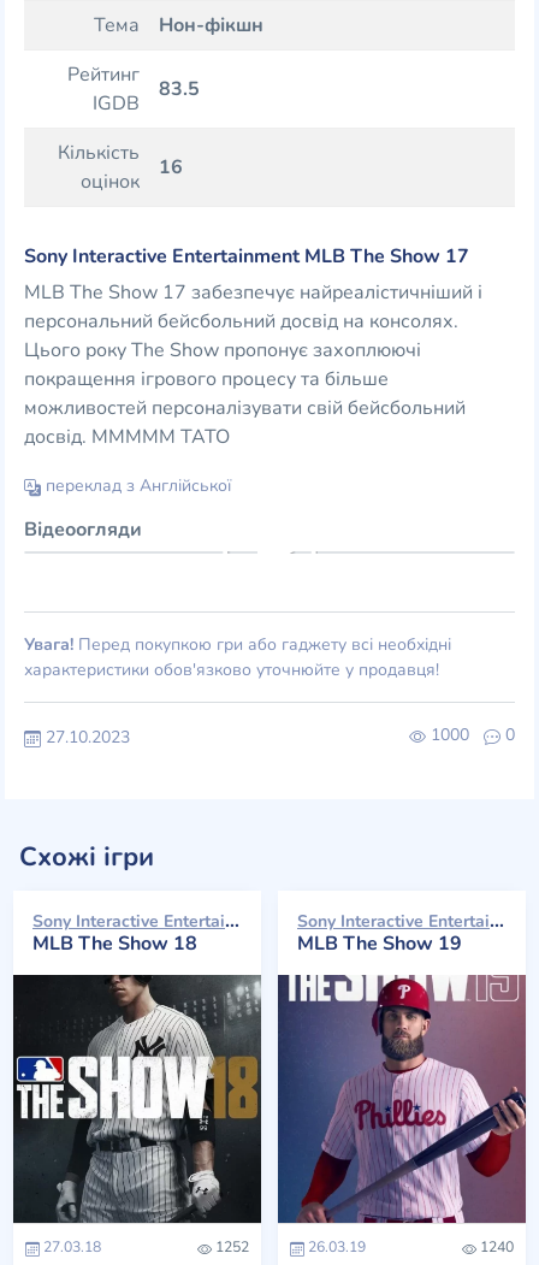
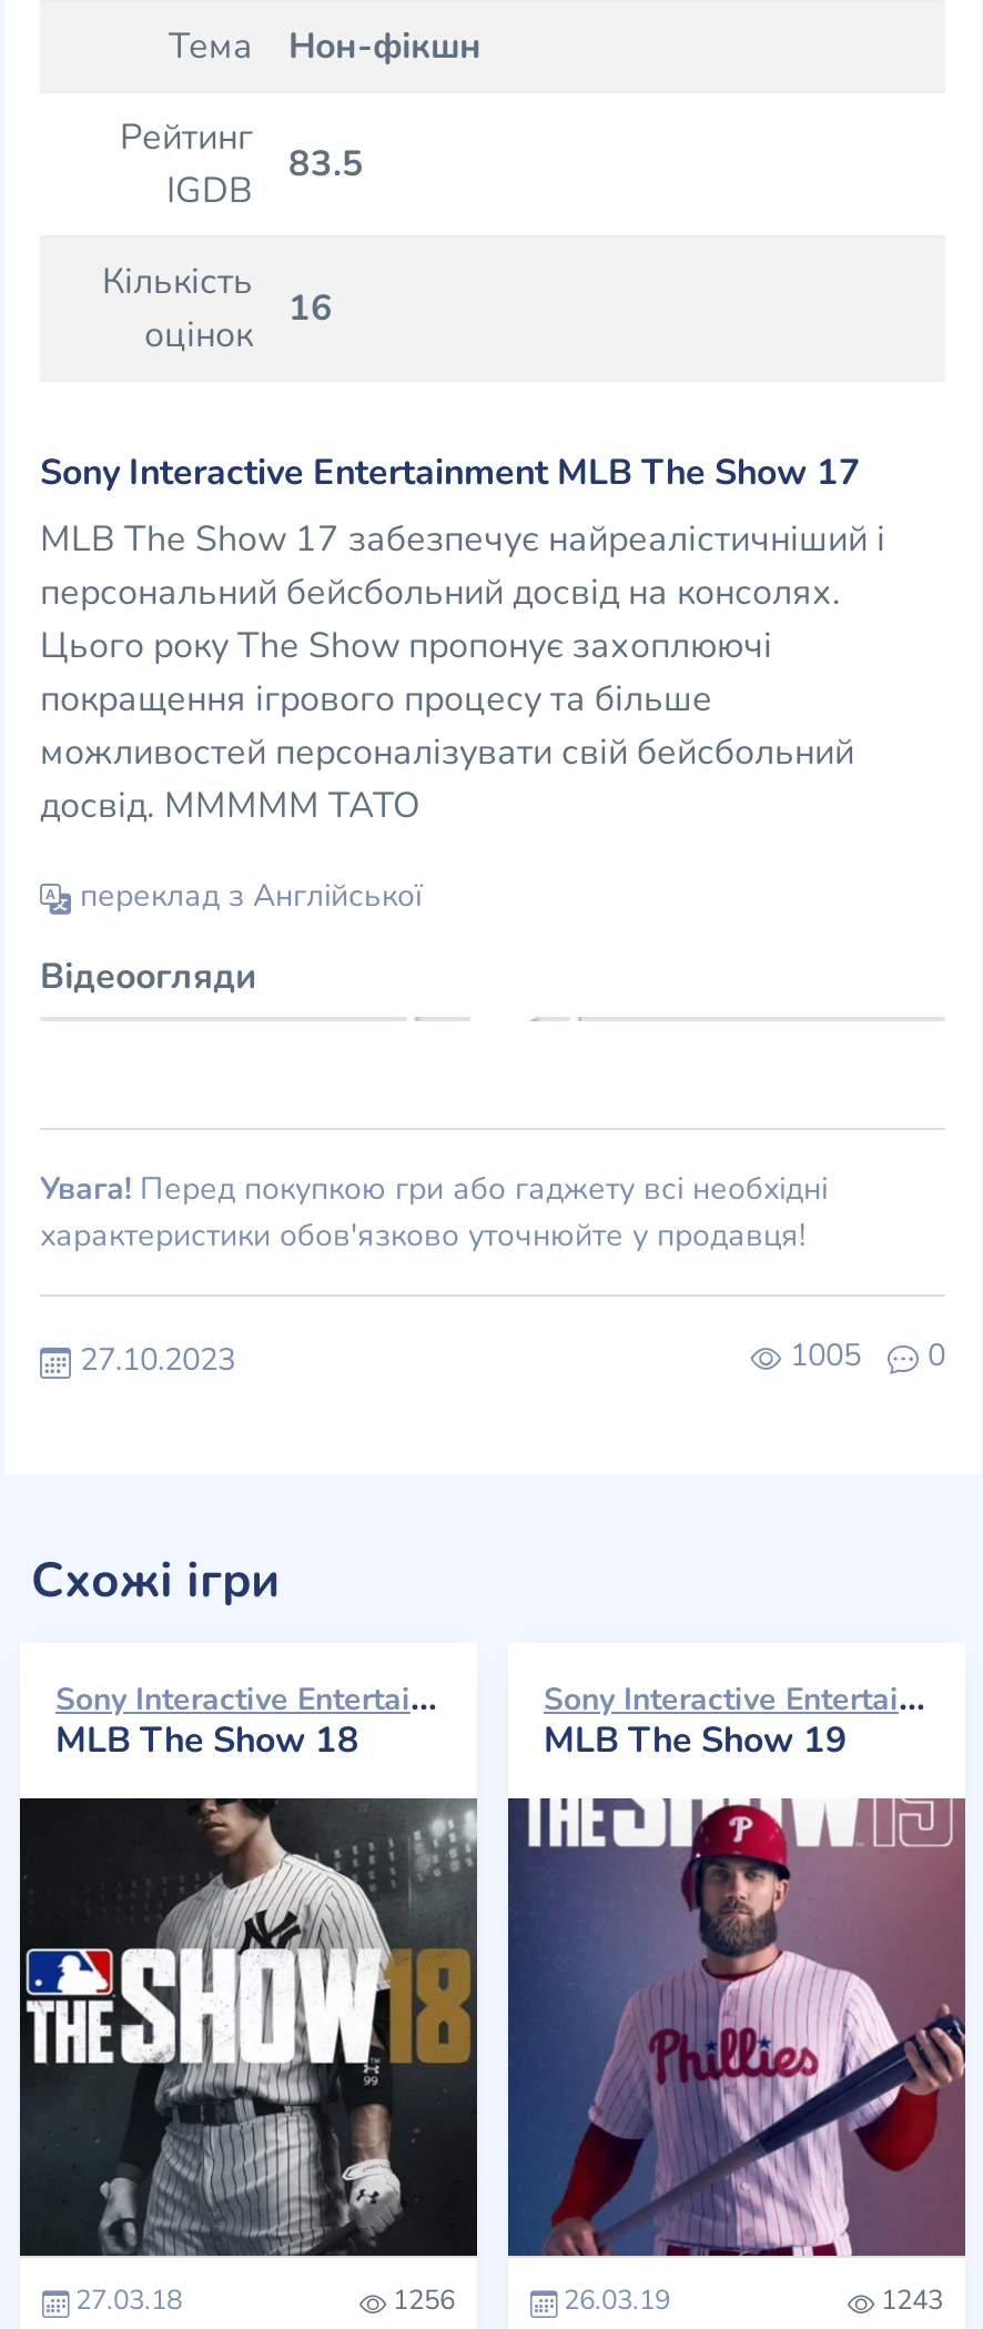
- 1000 0
+ 1005 0

- 1252
+ 1256

- 1240
+ 1243
